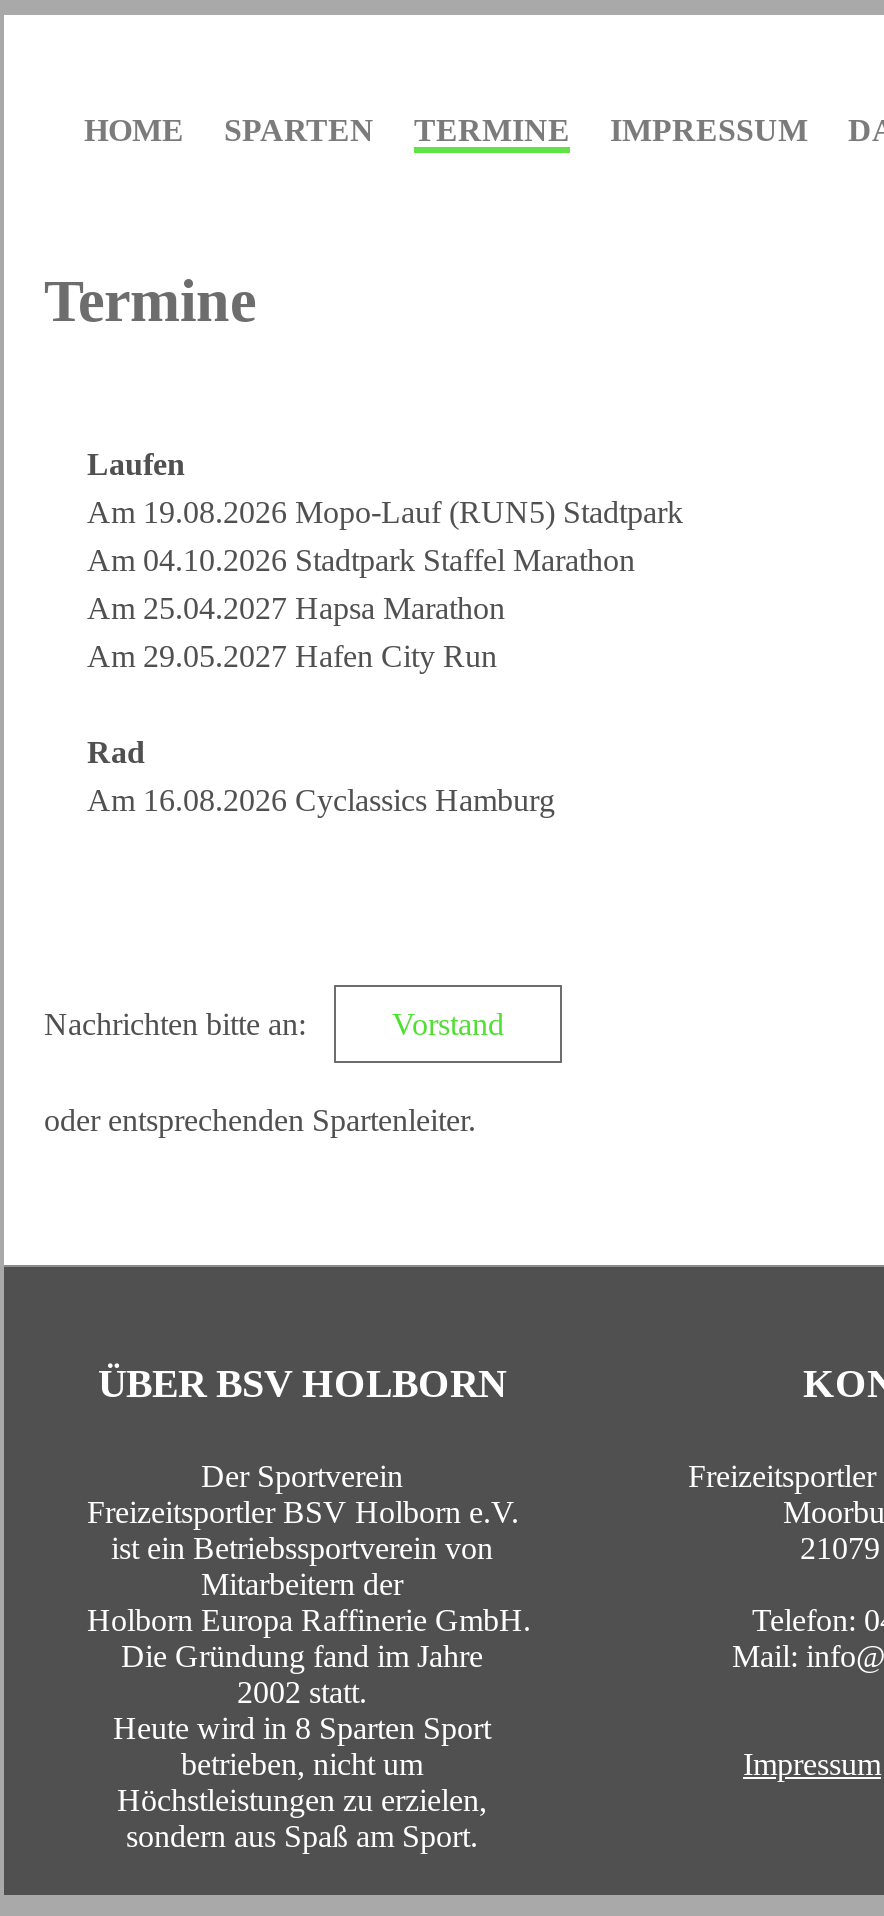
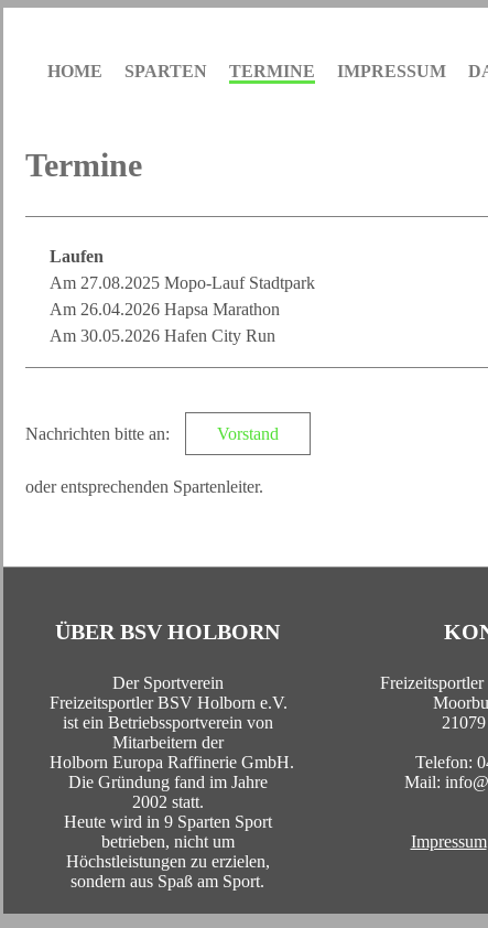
- Am 19.08.2026 Mopo-Lauf (RUN5) Stadtpark
- Am 04.10.2026 Stadtpark Staffel Marathon
- Am 25.04.2027 Hapsa Marathon
- Am 29.05.2027 Hafen City Run
- Rad
- Am 16.08.2026 Cyclassics Hamburg
+ Am 27.08.2025 Mopo-Lauf Stadtpark
+ Am 26.04.2026 Hapsa Marathon
+ Am 30.05.2026 Hafen City Run

- Heute wird in 8 Sparten Sport
+ Heute wird in 9 Sparten Sport
